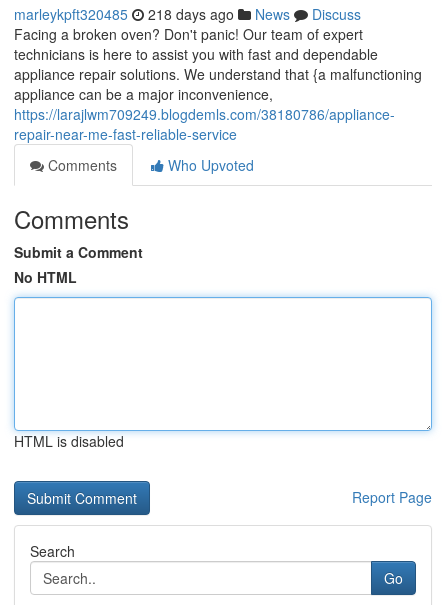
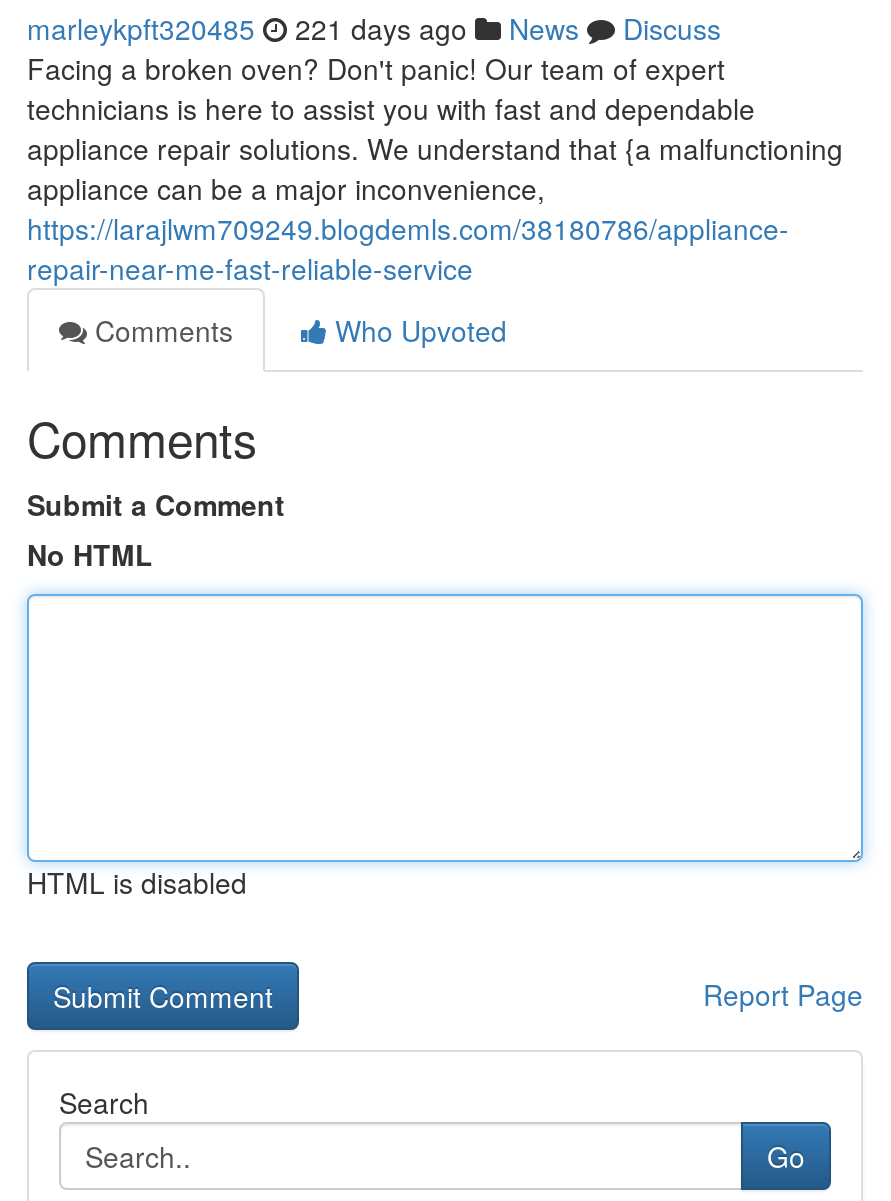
- marleykpft320485 218 days ago News Discuss
+ marleykpft320485 221 days ago News Discuss
